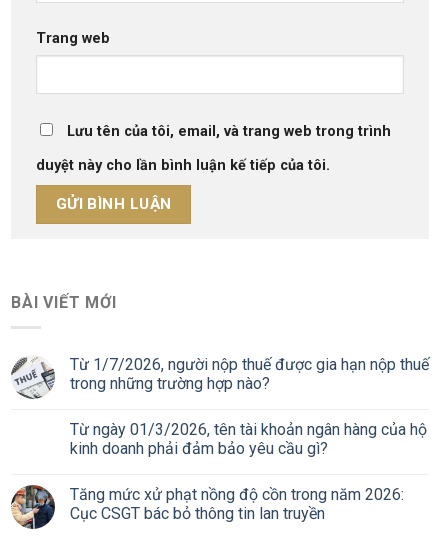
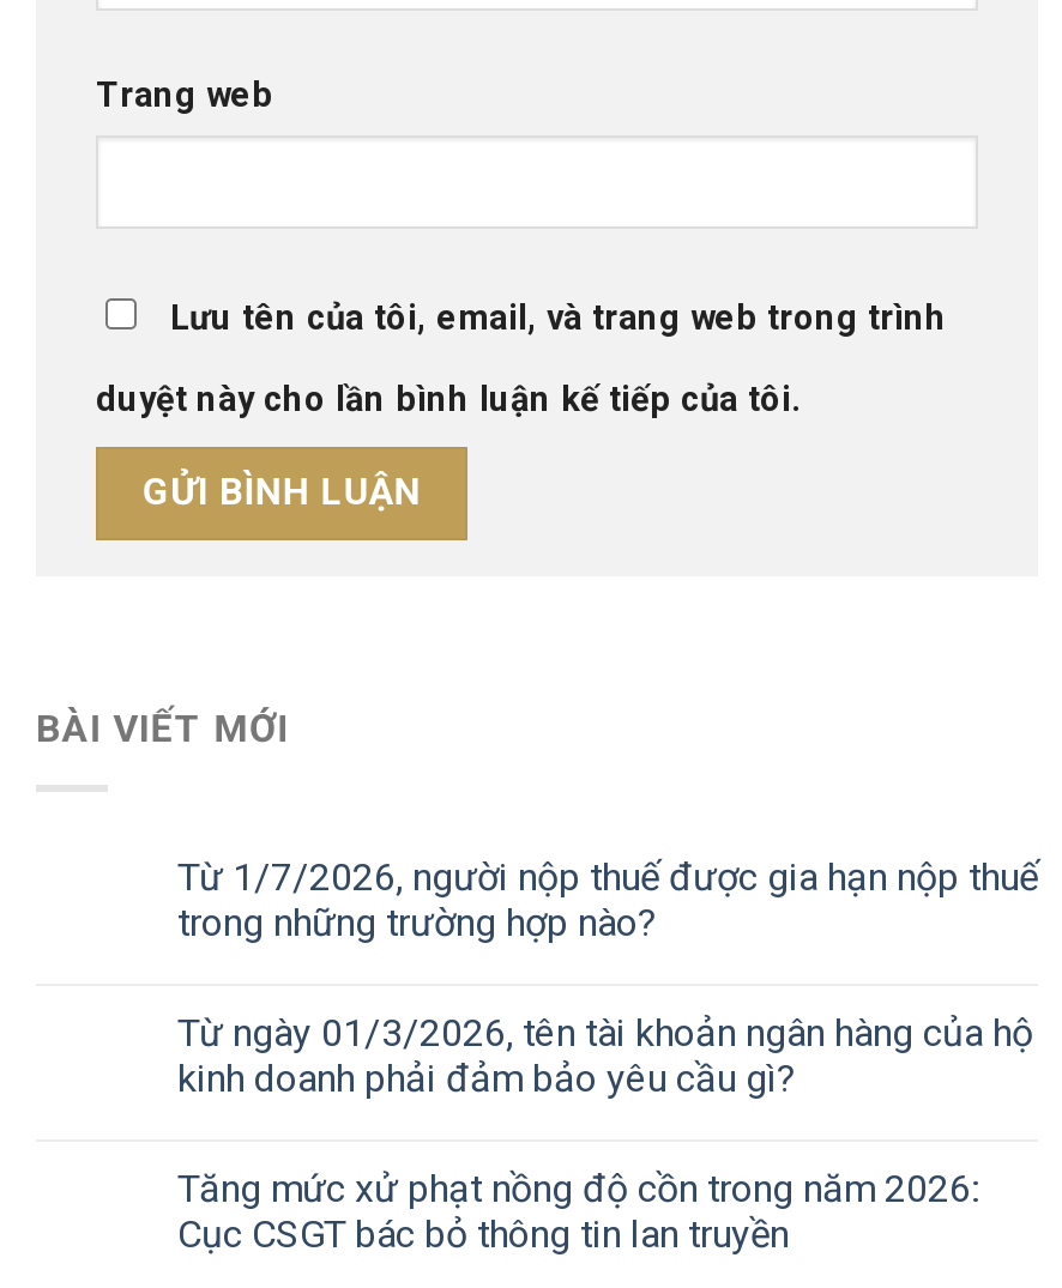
- [image]

- [image]
